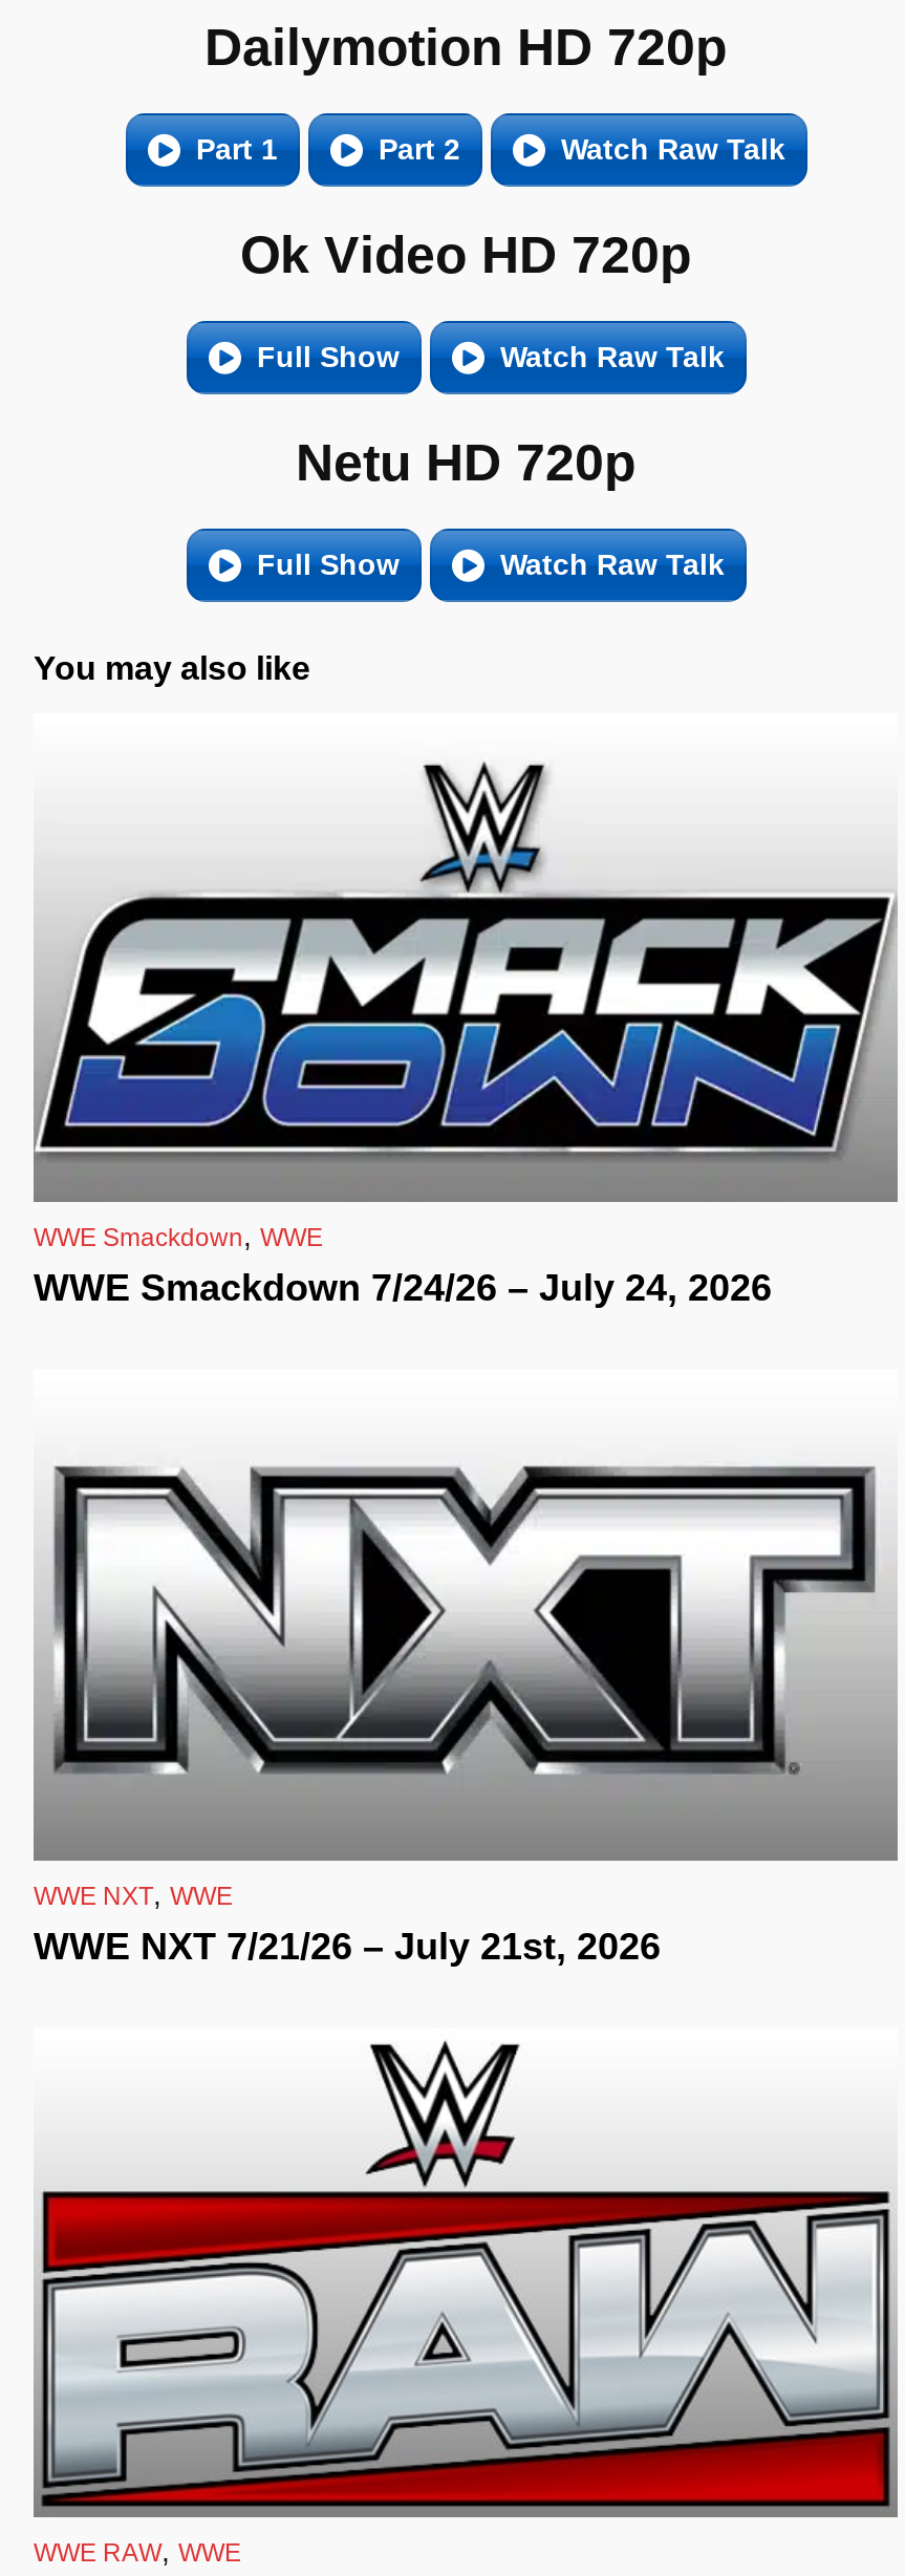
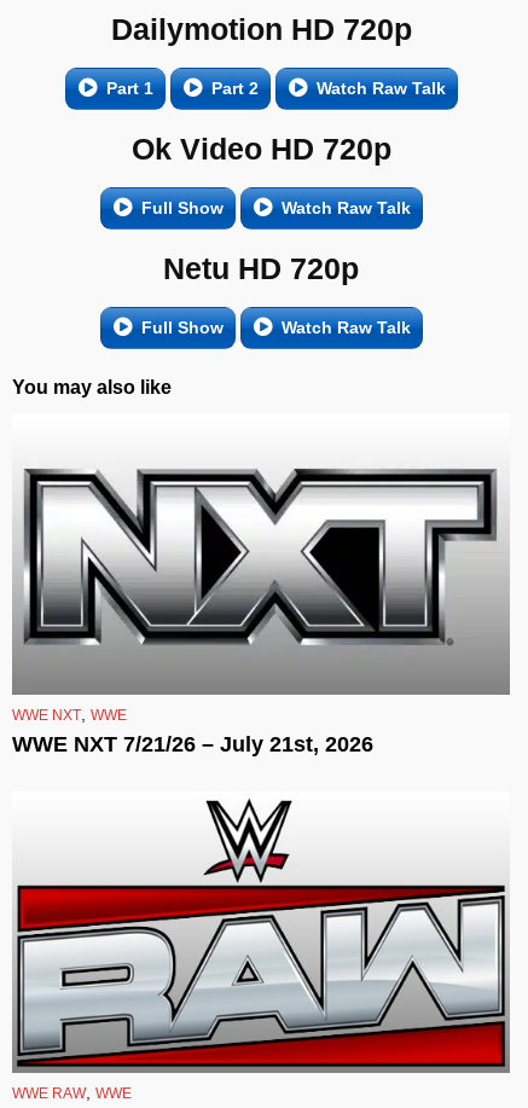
- [image]
- WWE Smackdown, WWE
- WWE Smackdown 7/24/26 – July 24, 2026
